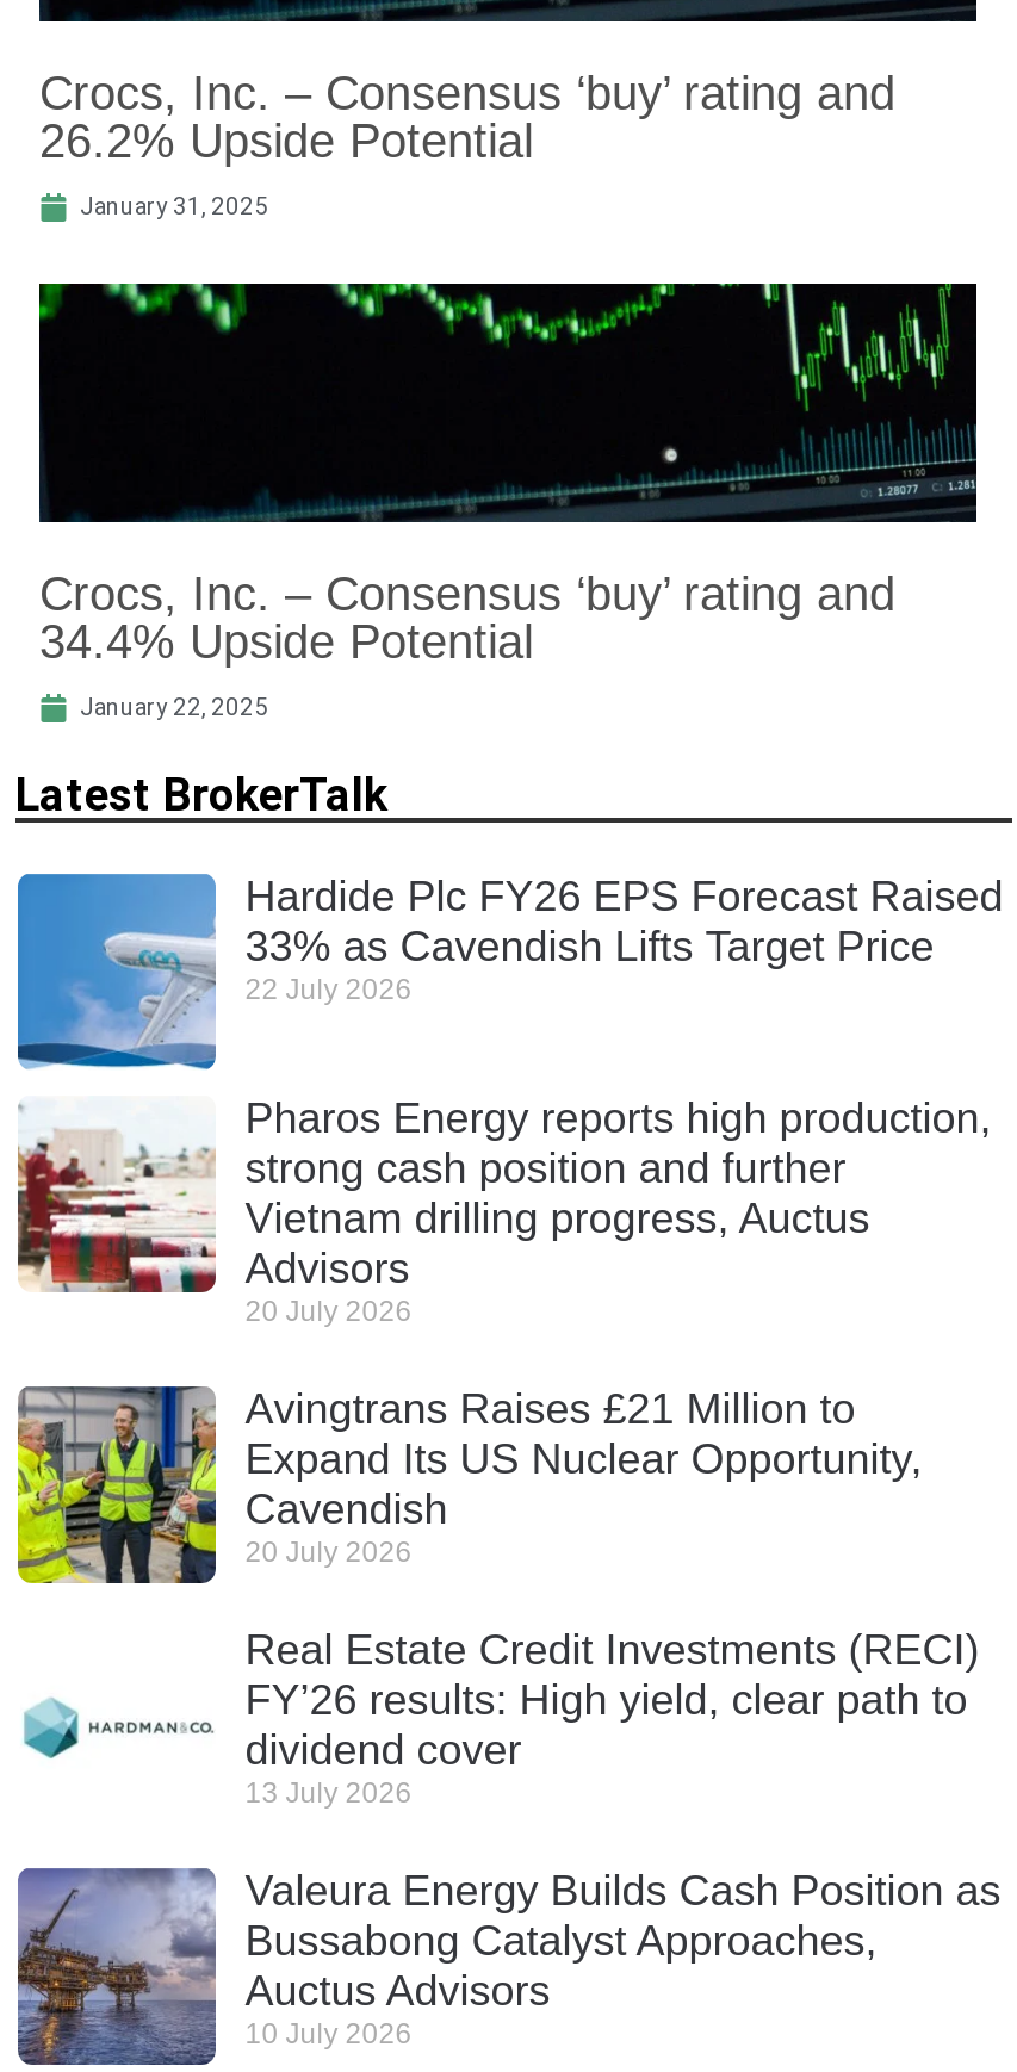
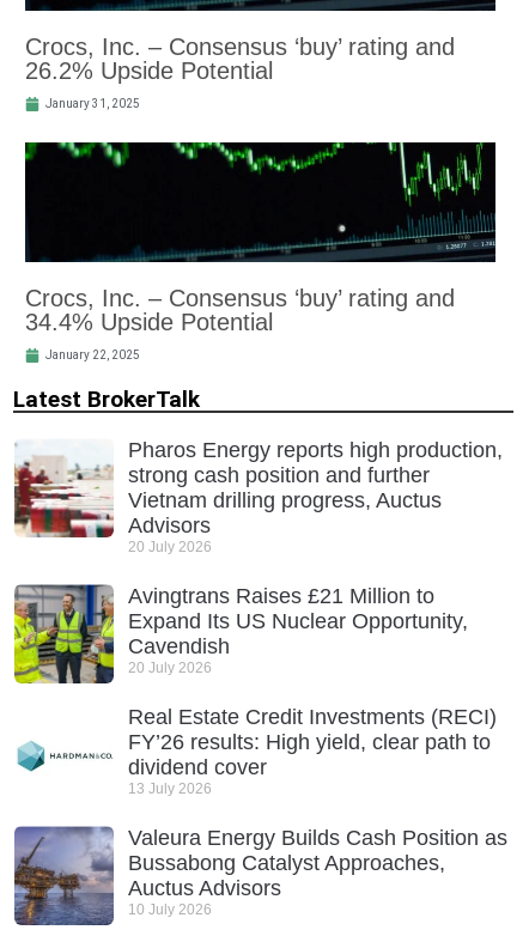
- [image]
- Hardide Plc FY26 EPS Forecast Raised
- 33% as Cavendish Lifts Target Price
- 22 July 2026
